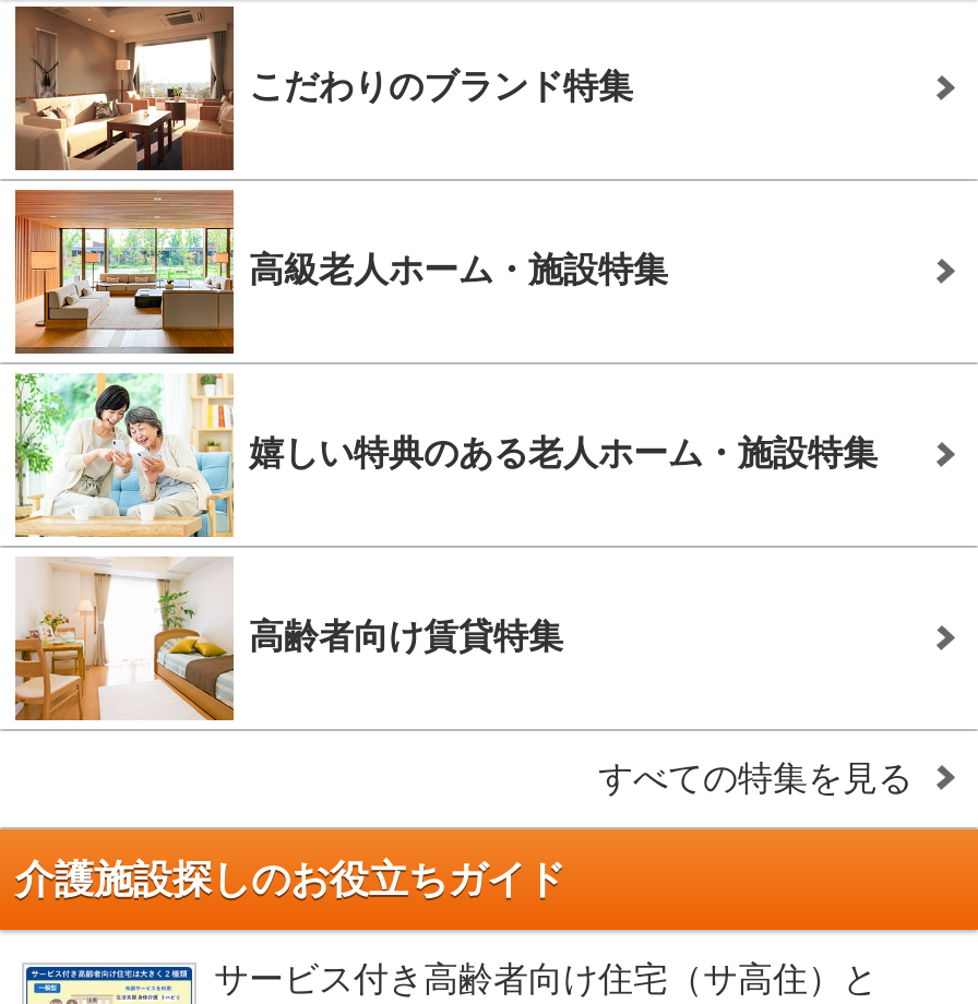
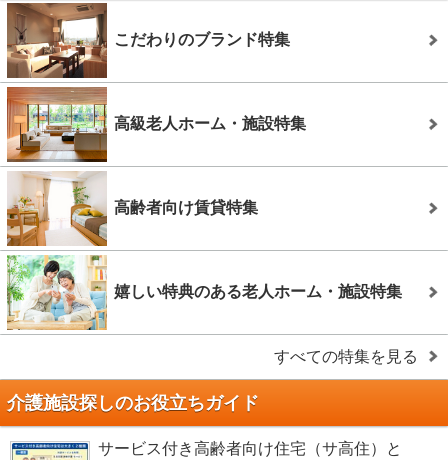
moved down: [image] | 嬉しい特典のある老人ホーム・施設特集

moved up: 高齢者向け賃貸特集
